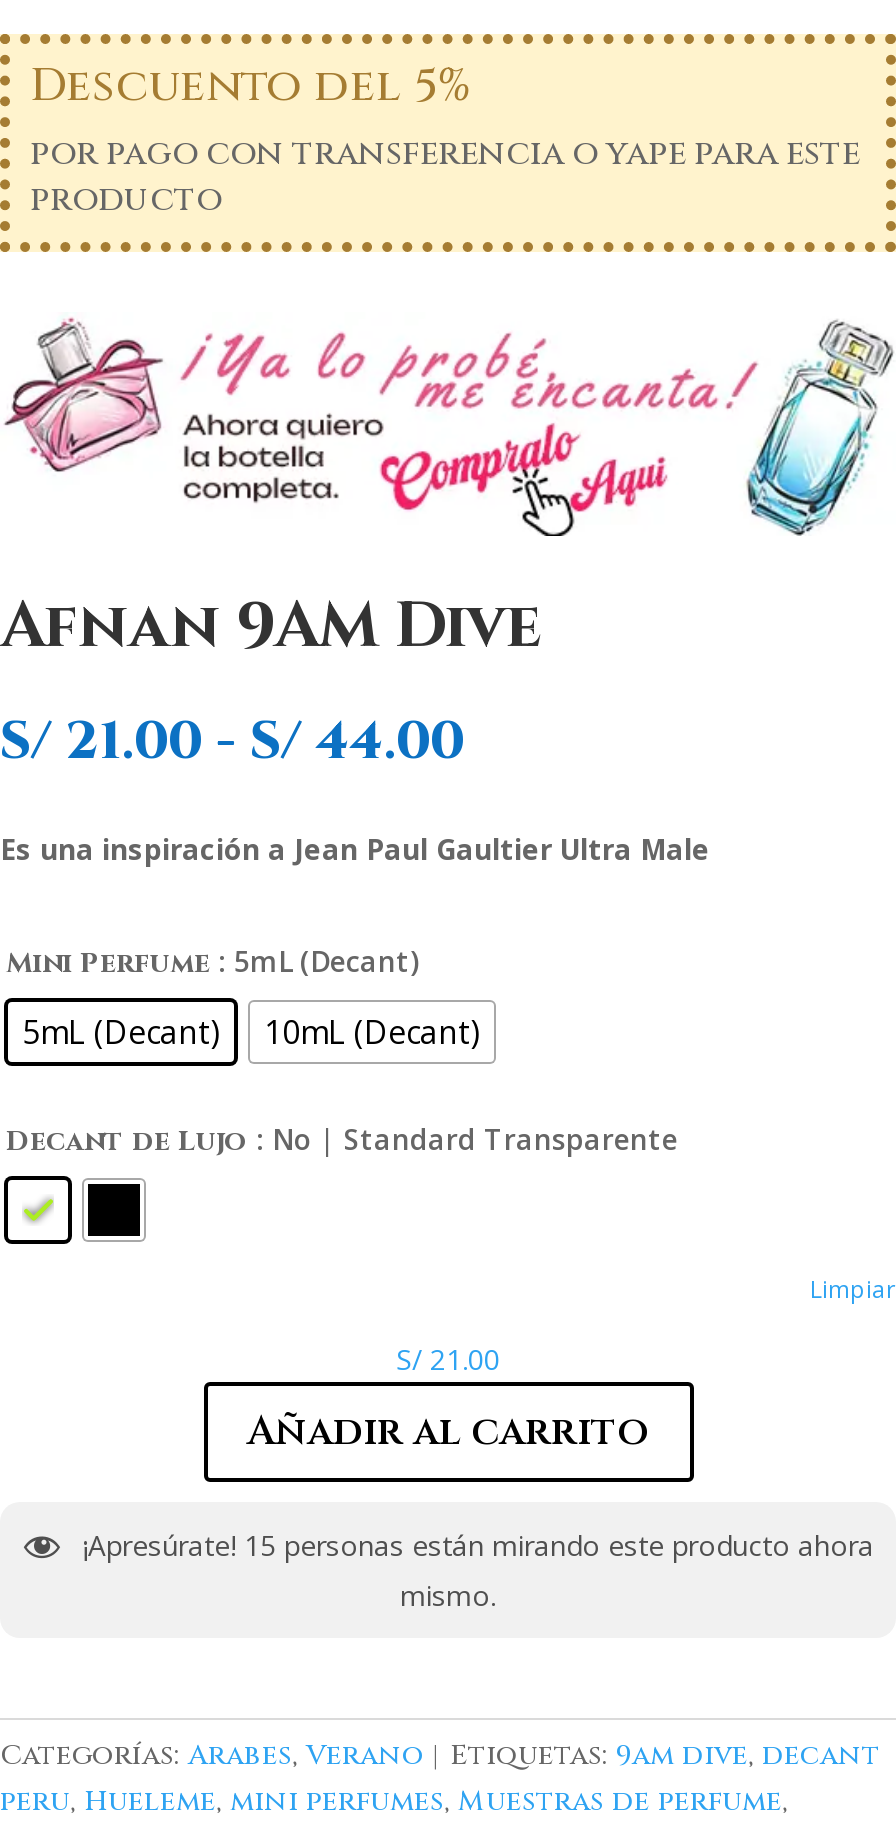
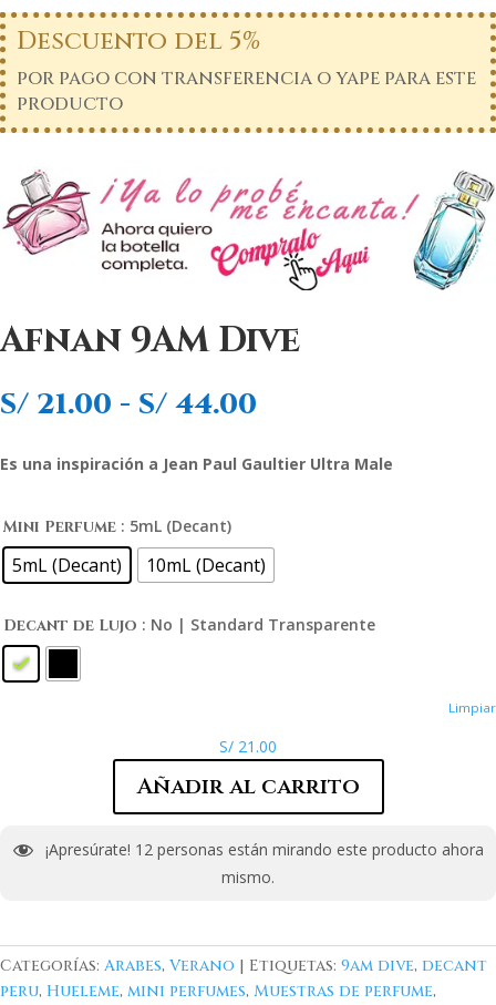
- ¡Apresúrate! 15 personas están mirando este producto ahora
+ ¡Apresúrate! 12 personas están mirando este producto ahora
